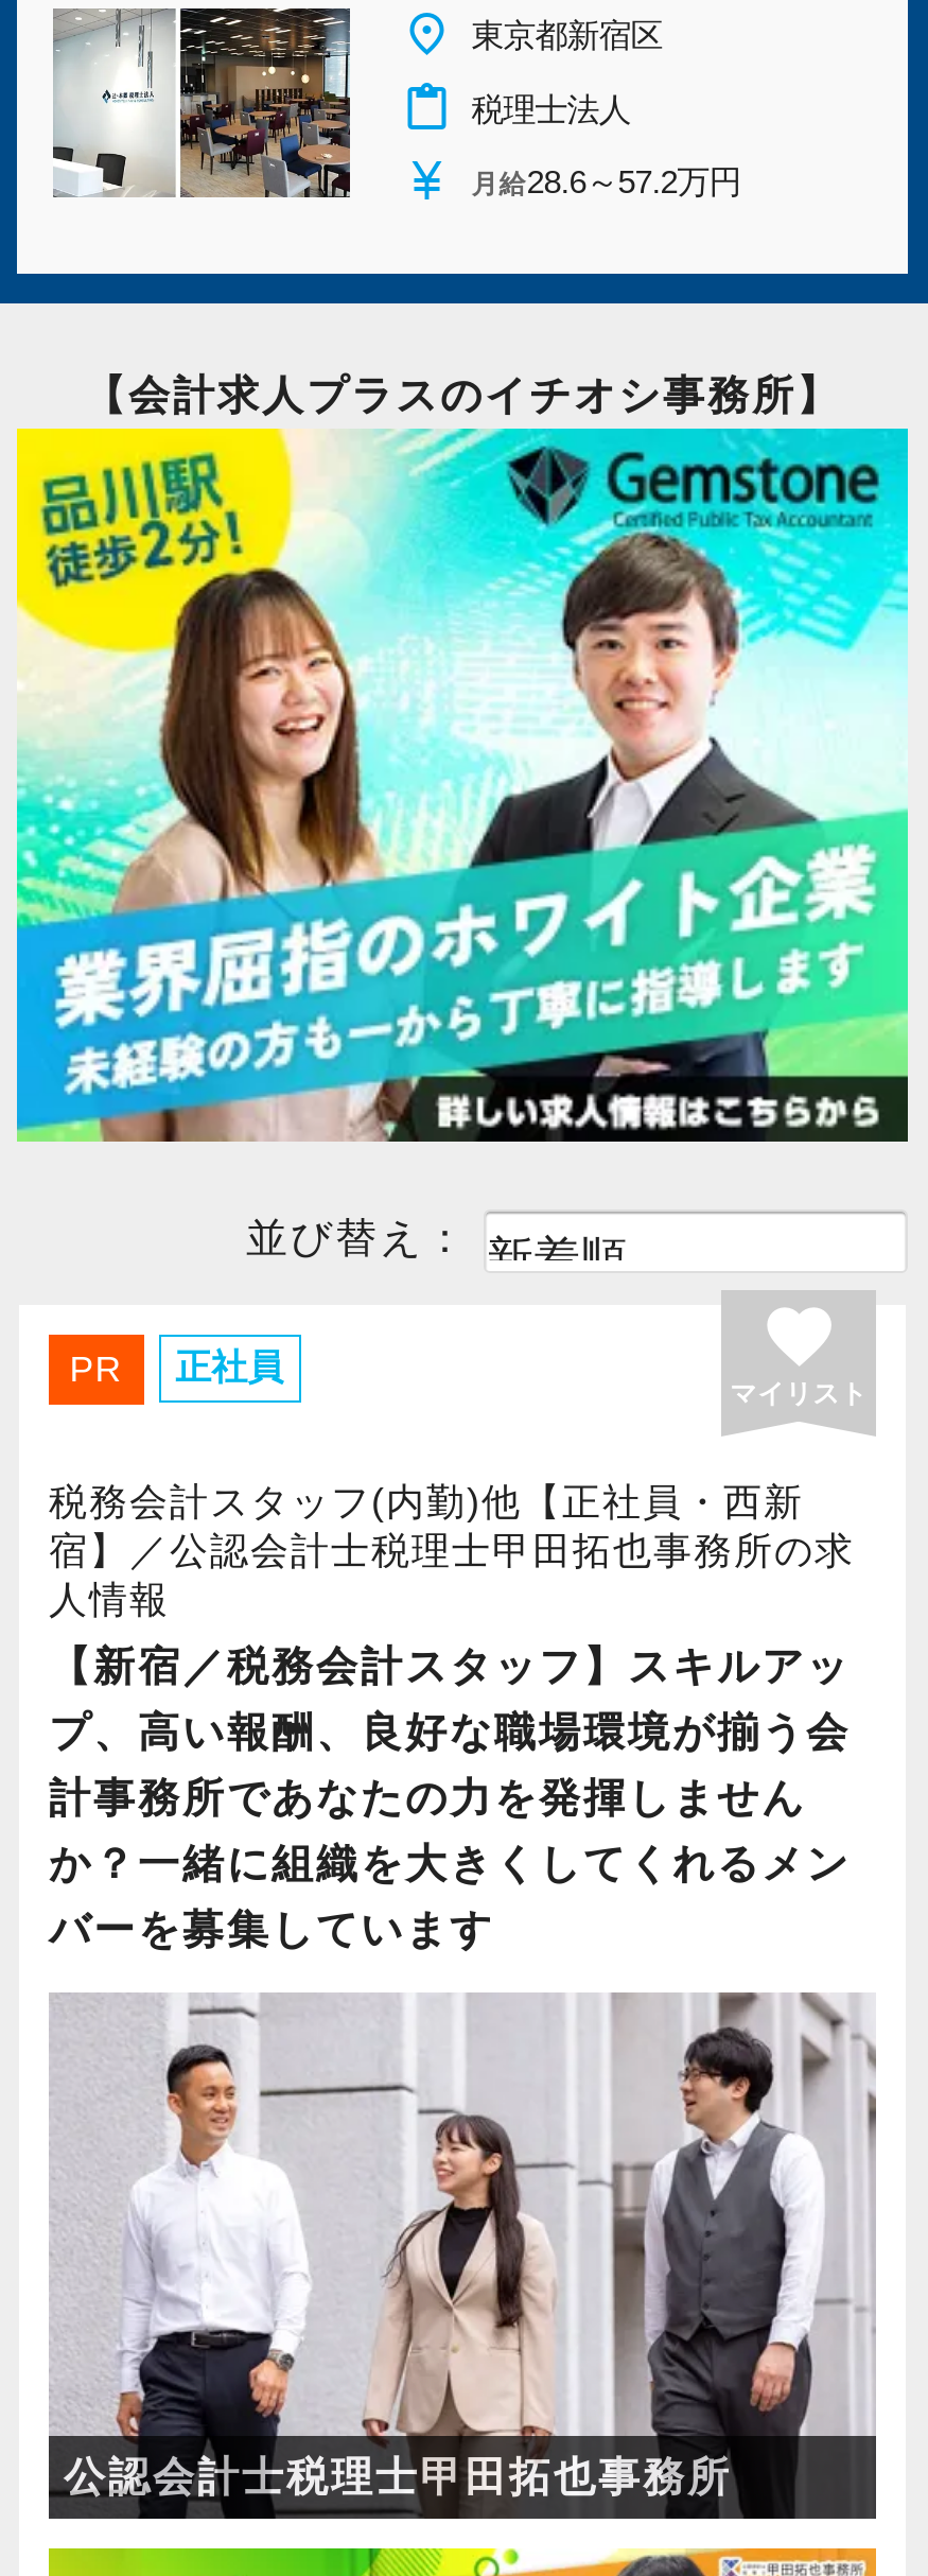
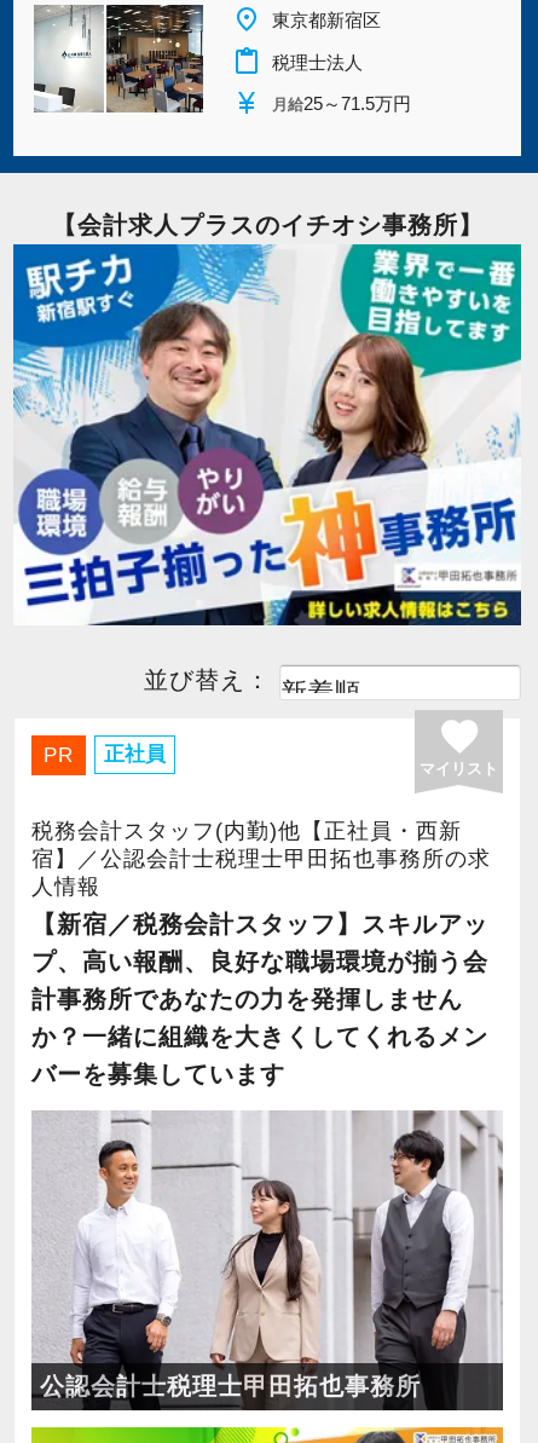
- 月給28.6～57.2万円
+ 月給25～71.5万円

- [image]
+ [image]
